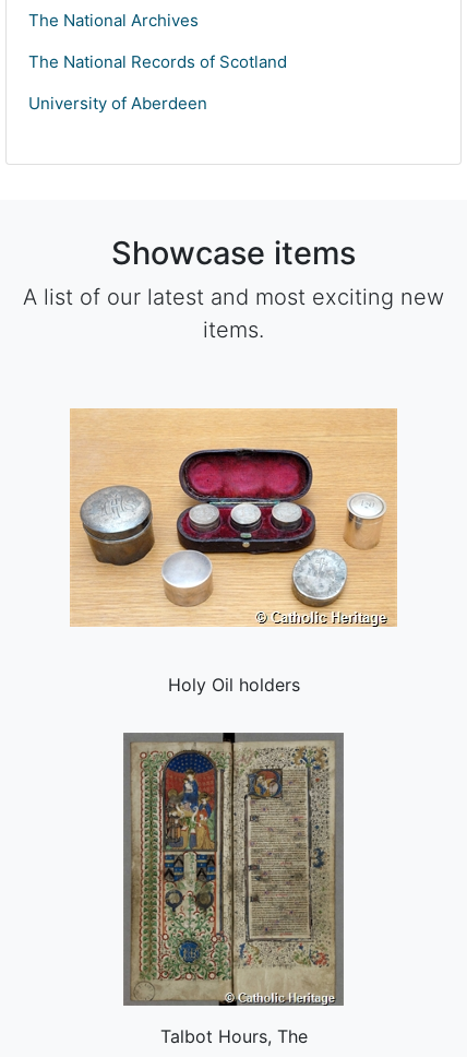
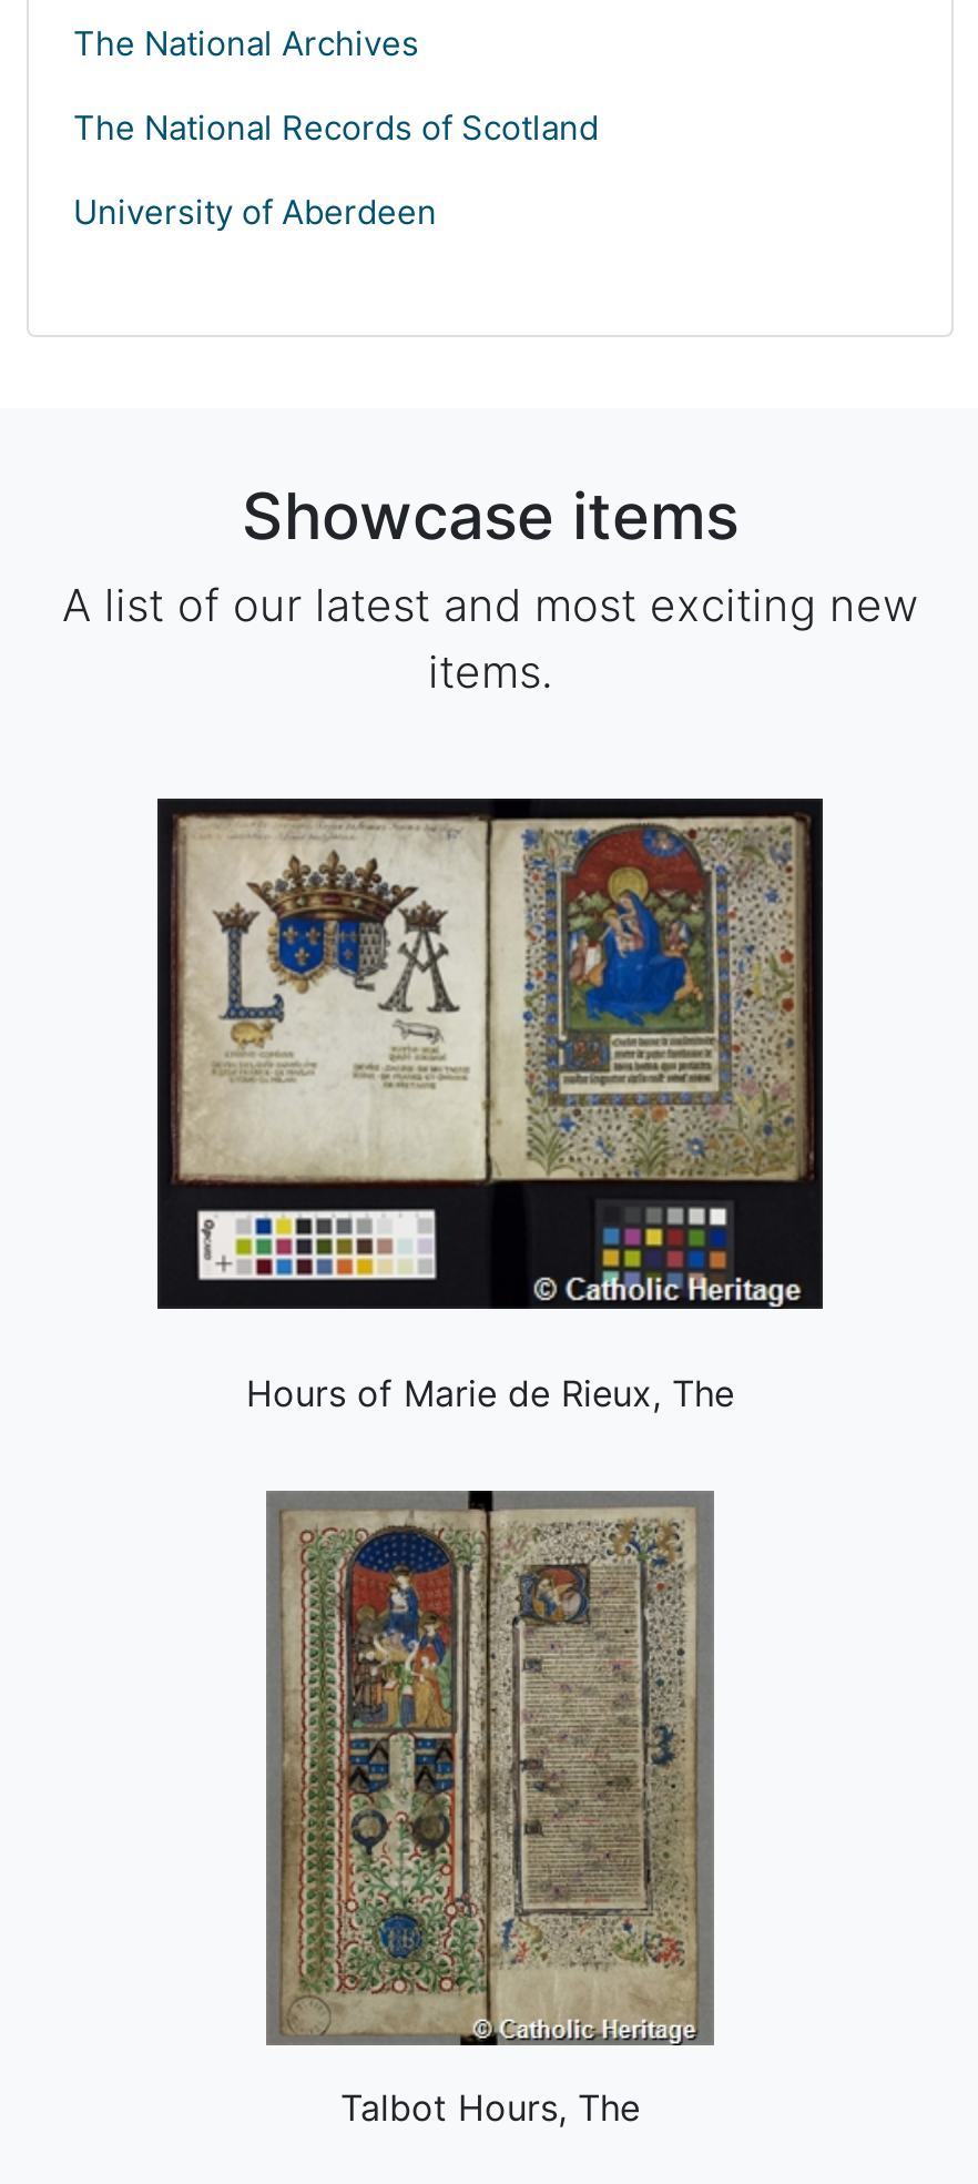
- [image]
- Holy Oil holders
+ [image]
+ Hours of Marie de Rieux, The
